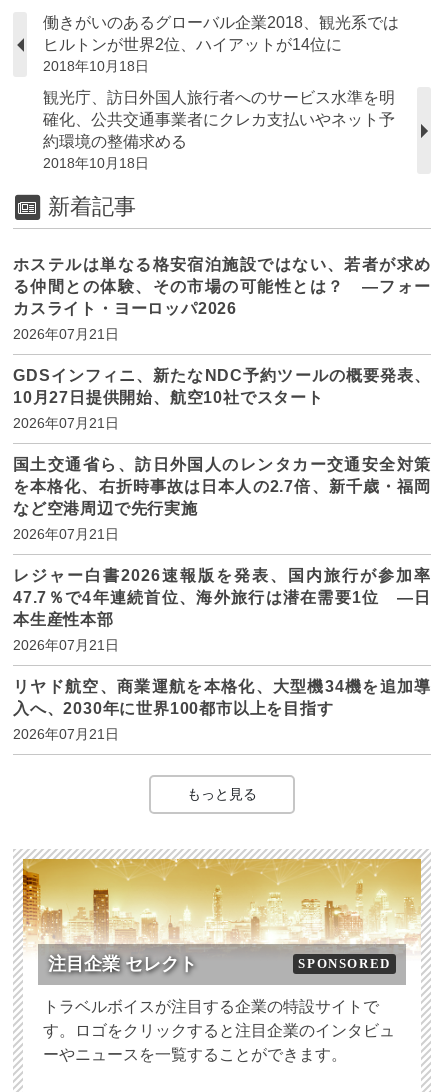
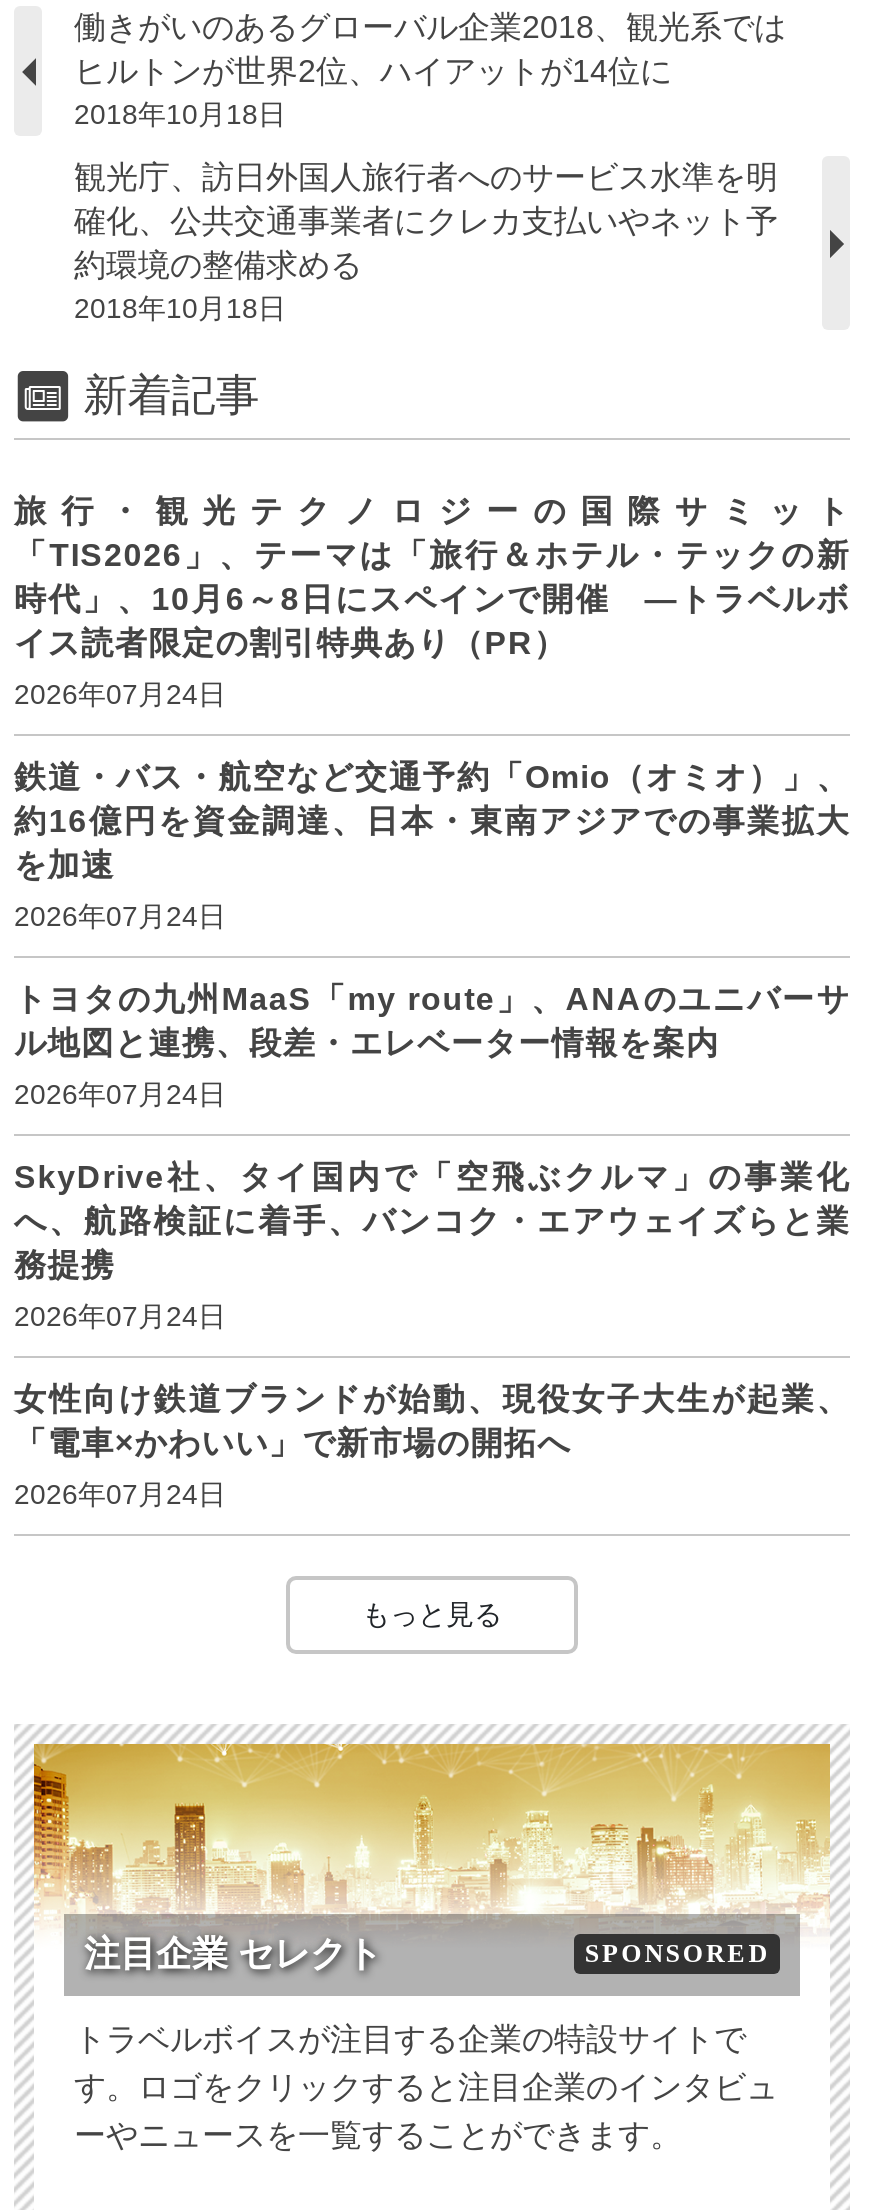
- ホステルは単なる格安宿泊施設ではない、若者が求め
- る仲間との体験、その市場の可能性とは？ ―フォー
- カスライト・ヨーロッパ2026
+ 旅行・観光テクノロジーの国際サミット
+ 「TIS2026」、テーマは「旅行＆ホテル・テックの新
+ 時代」、10月6～8日にスペインで開催 ―トラベルボ
+ イス読者限定の割引特典あり（PR）

- 2026年07月21日
+ 2026年07月24日

- GDSインフィニ、新たなNDC予約ツールの概要発表、
- 10月27日提供開始、航空10社でスタート
+ 鉄道・バス・航空など交通予約「Omio（オミオ）」、
+ 約16億円を資金調達、日本・東南アジアでの事業拡大
+ を加速

- 2026年07月21日
+ 2026年07月24日

- 国土交通省ら、訪日外国人のレンタカー交通安全対策
- を本格化、右折時事故は日本人の2.7倍、新千歳・福岡
- など空港周辺で先行実施
+ トヨタの九州MaaS「my route」、ANAのユニバーサ
+ ル地図と連携、段差・エレベーター情報を案内

- 2026年07月21日
+ 2026年07月24日

- レジャー白書2026速報版を発表、国内旅行が参加率
- 47.7％で4年連続首位、海外旅行は潜在需要1位 ―日
- 本生産性本部
+ SkyDrive社、タイ国内で「空飛ぶクルマ」の事業化
+ へ、航路検証に着手、バンコク・エアウェイズらと業
+ 務提携

- 2026年07月21日
+ 2026年07月24日

- リヤド航空、商業運航を本格化、大型機34機を追加導
- 入へ、2030年に世界100都市以上を目指す
+ 女性向け鉄道ブランドが始動、現役女子大生が起業、
+ 「電車×かわいい」で新市場の開拓へ

- 2026年07月21日
+ 2026年07月24日
